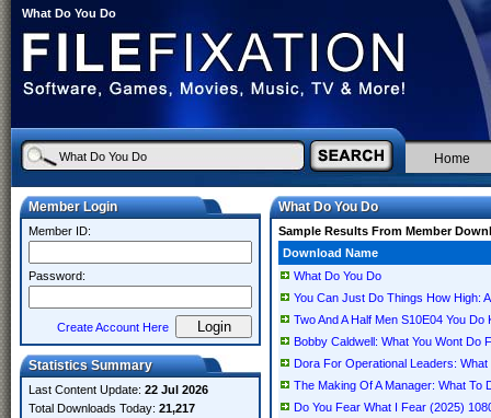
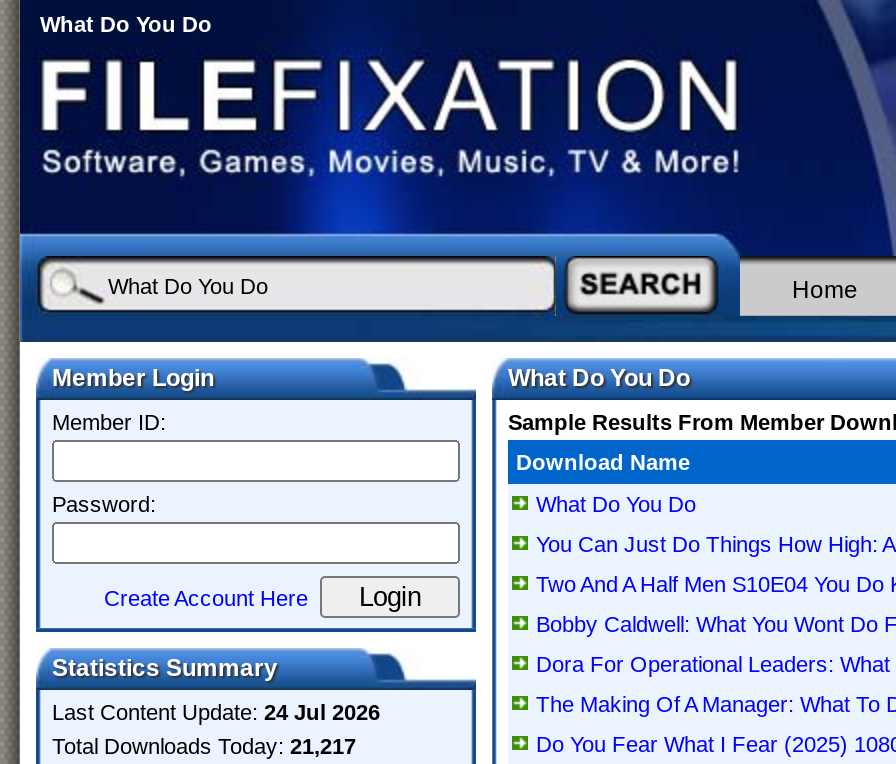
- Last Content Update: 22 Jul 2026
+ Last Content Update: 24 Jul 2026
